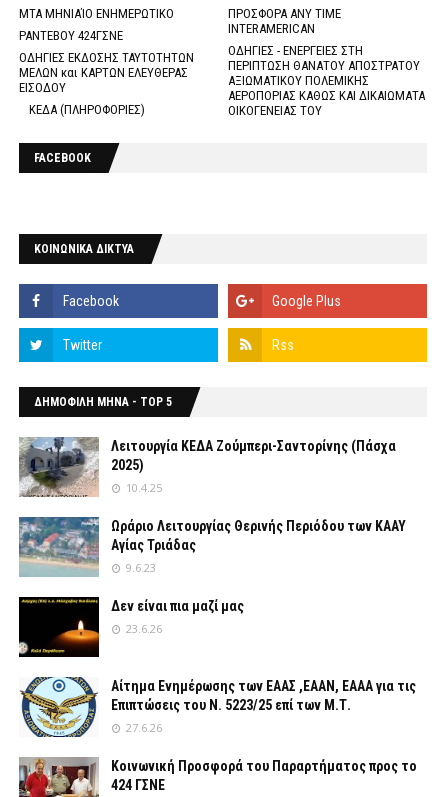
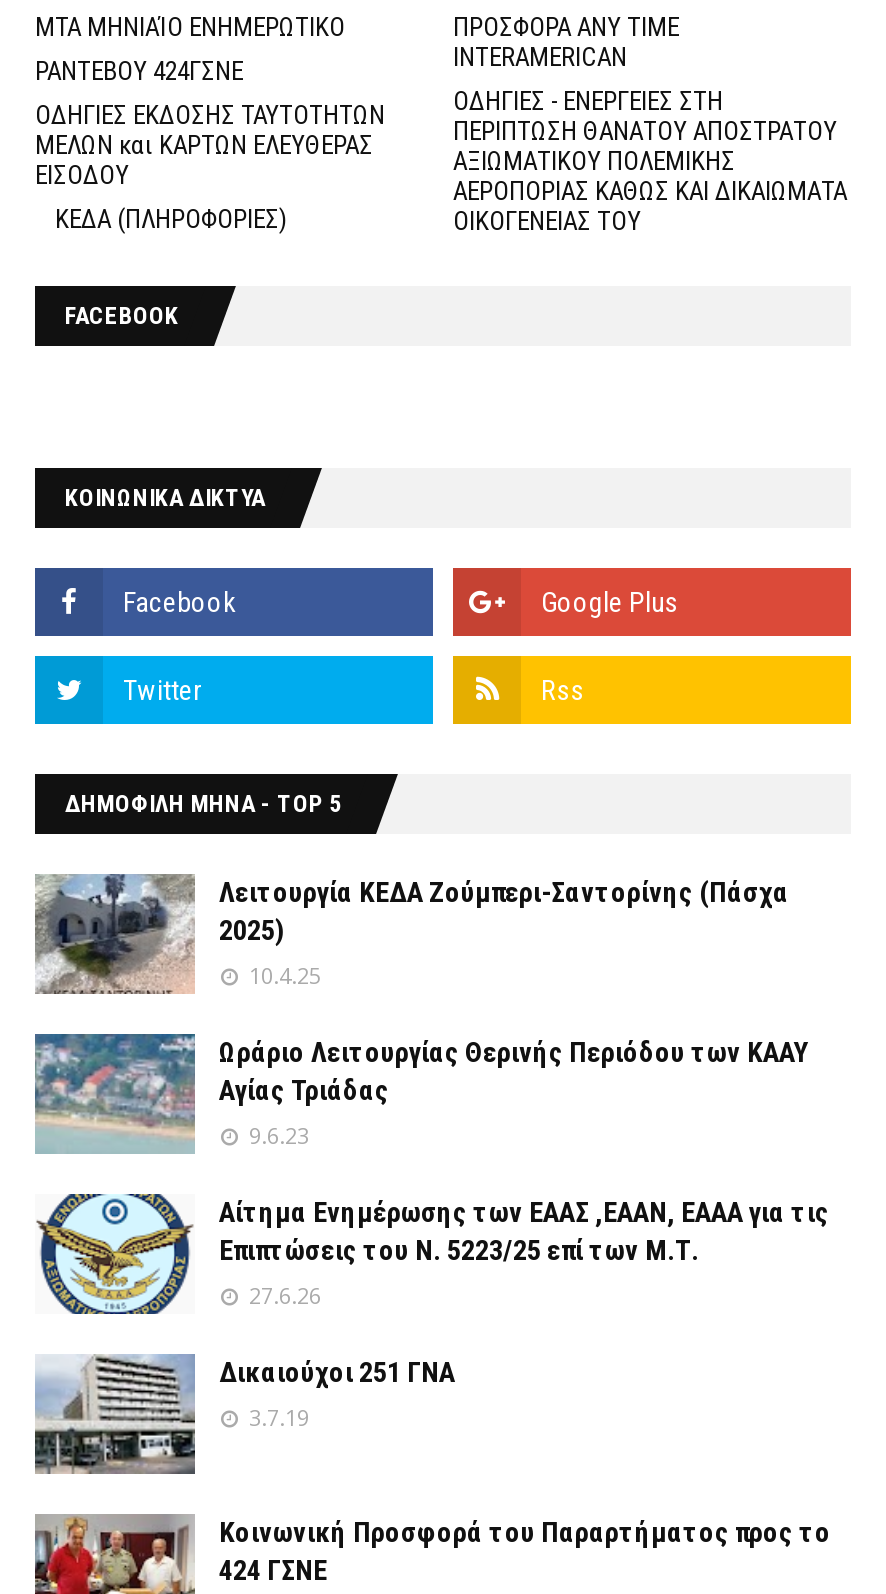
- [image]
- Δεν είναι πια μαζί μας
- 23.6.26

moved up: [image] | Αίτημα Ενημέρωσης των ΕΑΑΣ ,ΕΑΑΝ, ΕΑΑΑ για τις | Επιπτώσεις του Ν. 5223/25 επί των Μ.Τ. | 27.6.26

+ [image]
+ Δικαιούχοι 251 ΓΝΑ
+ 3.7.19
